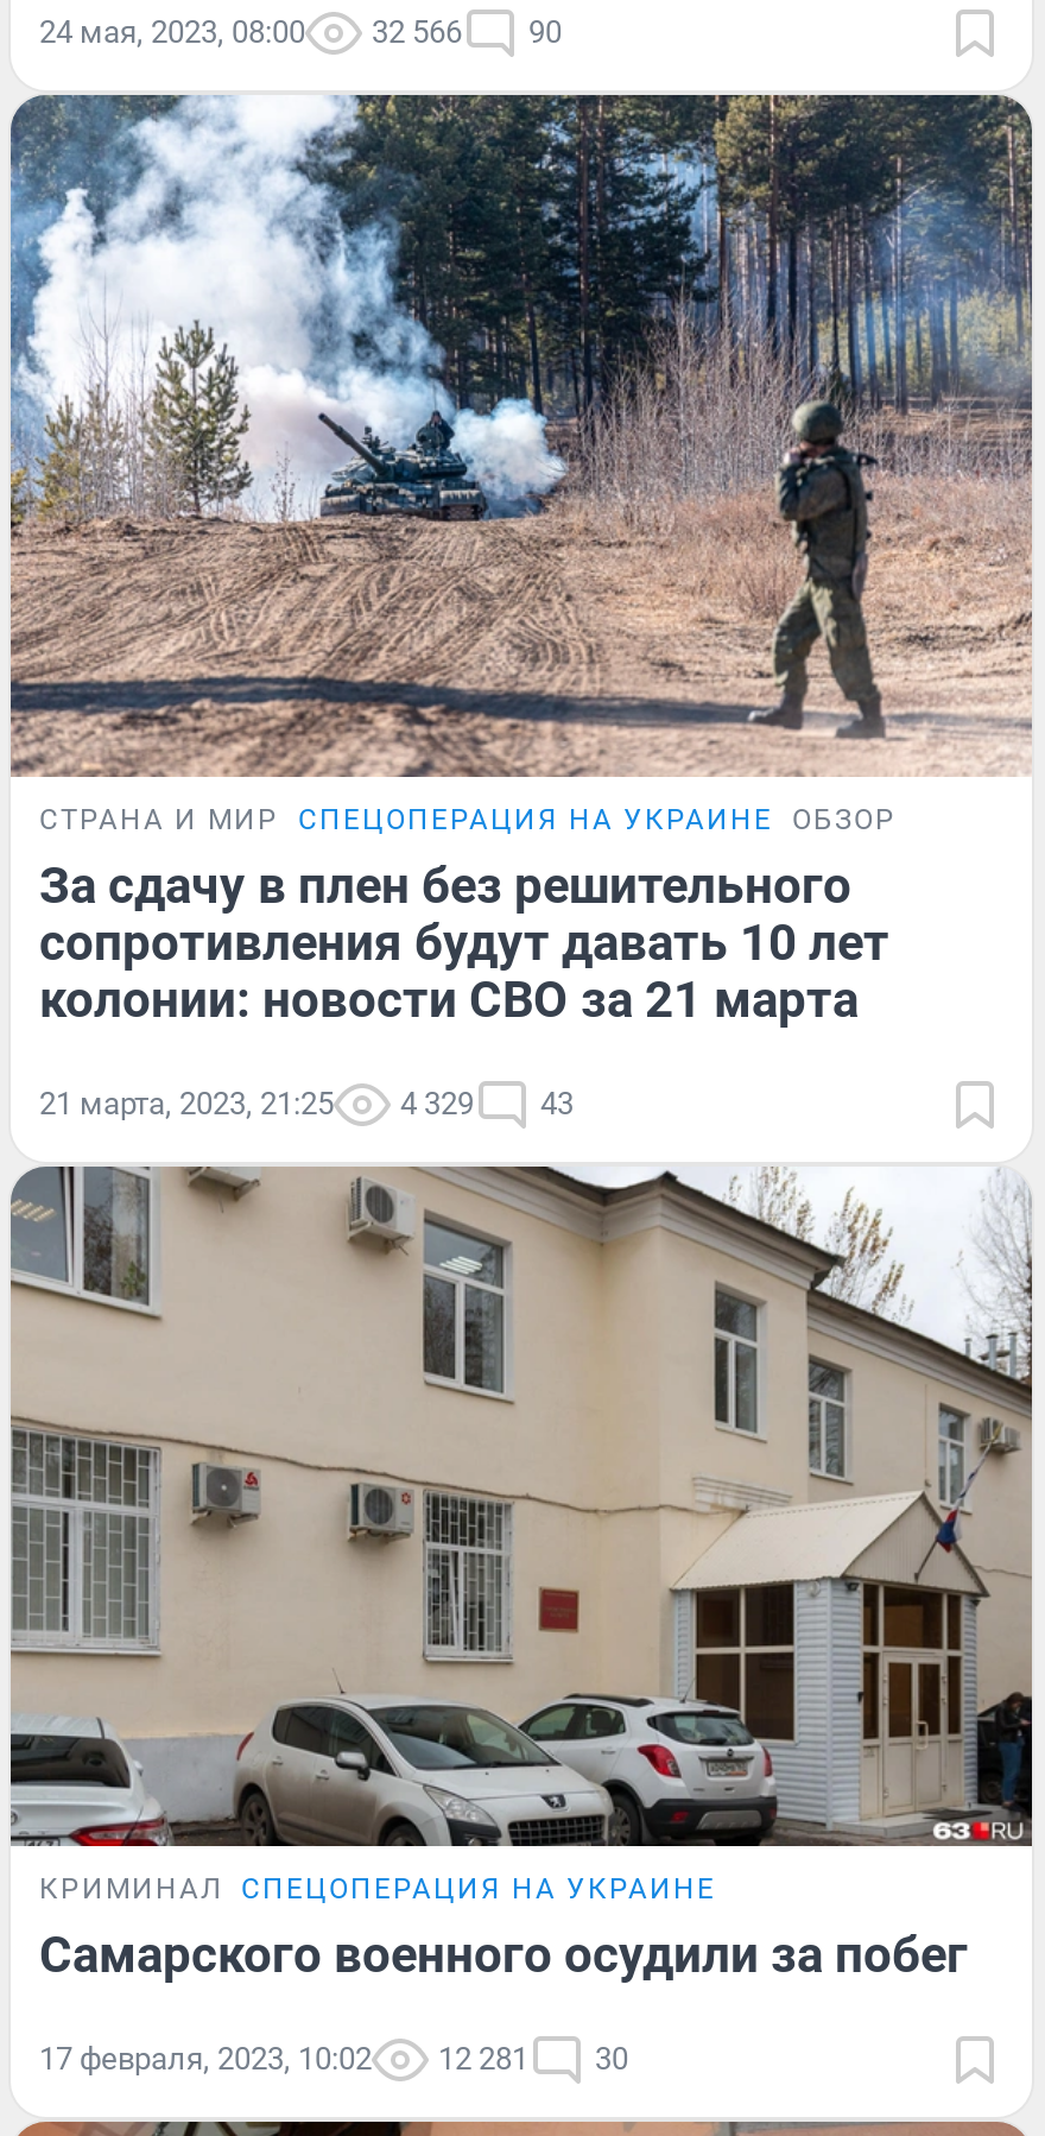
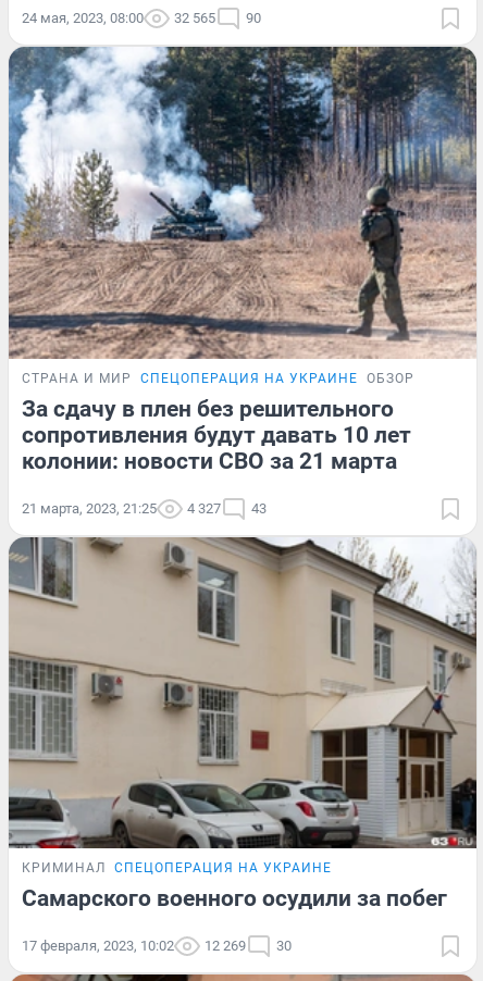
- 24 мая, 2023, 08:00 32 566 90
+ 24 мая, 2023, 08:00 32 565 90

- 21 марта, 2023, 21:25 4 329 43
+ 21 марта, 2023, 21:25 4 327 43

- 17 февраля, 2023, 10:02 12 281 30
+ 17 февраля, 2023, 10:02 12 269 30
